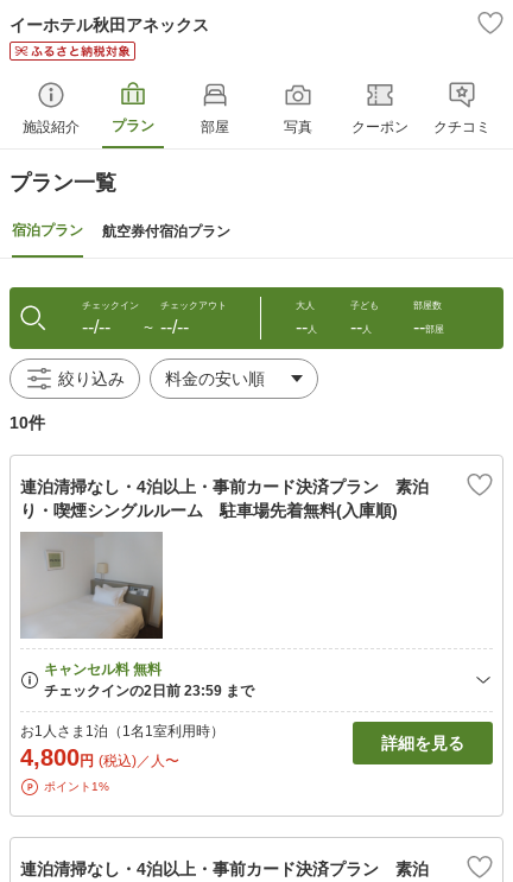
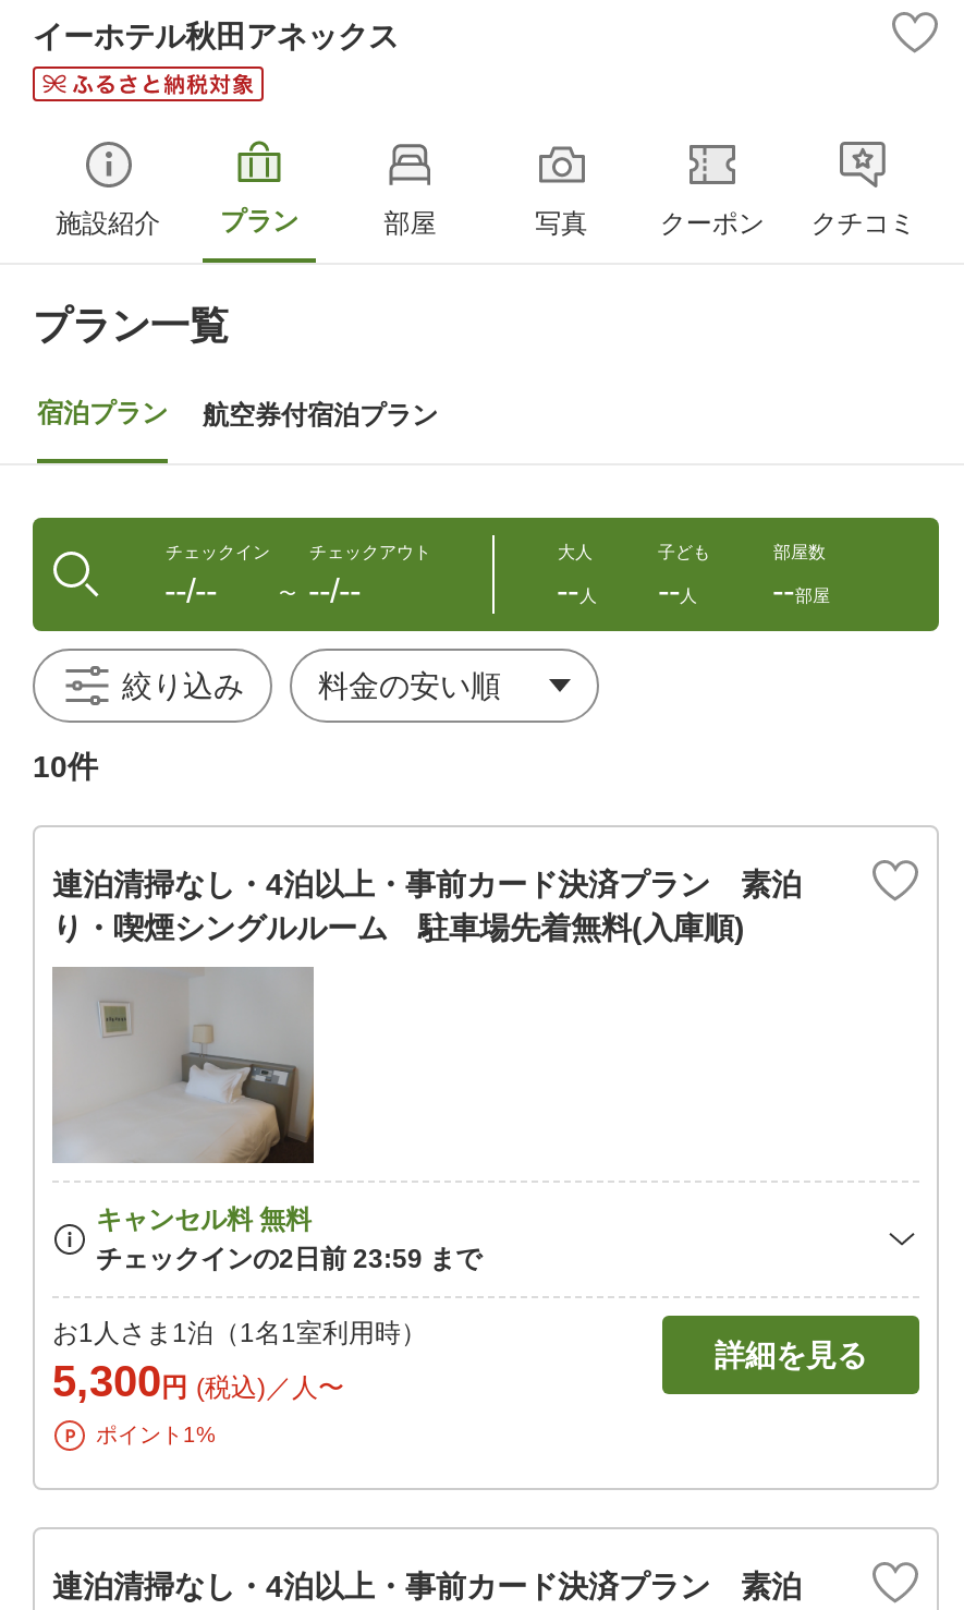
- 4,800円 (税込)／人〜
+ 5,300円 (税込)／人〜
